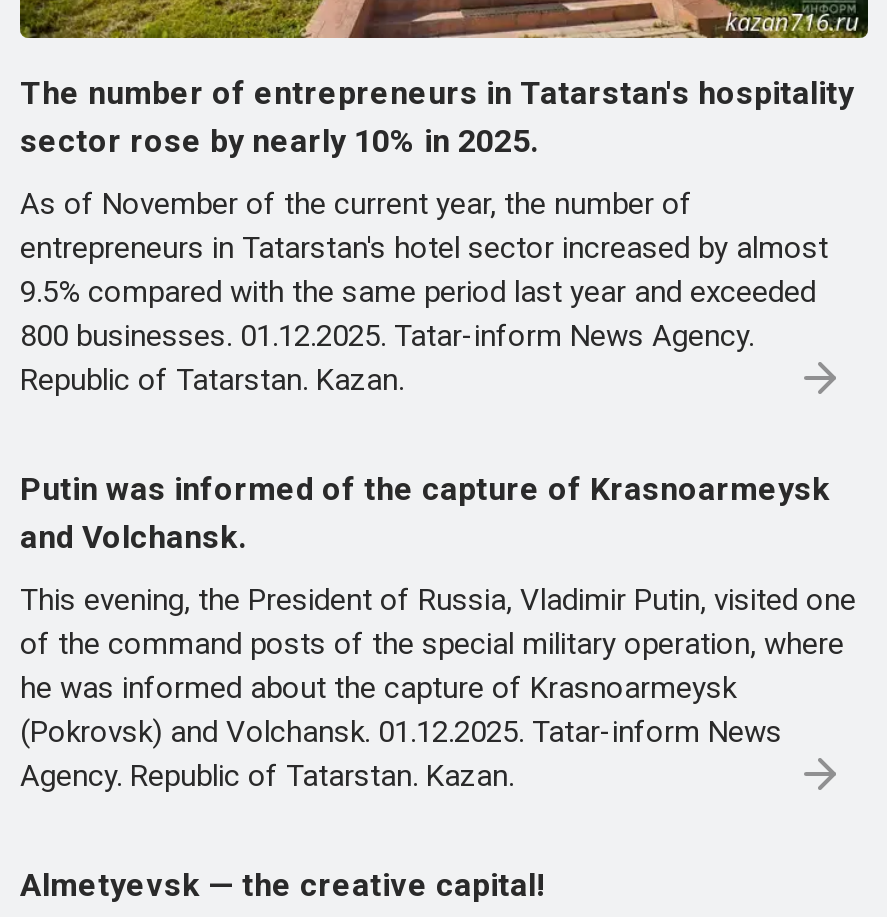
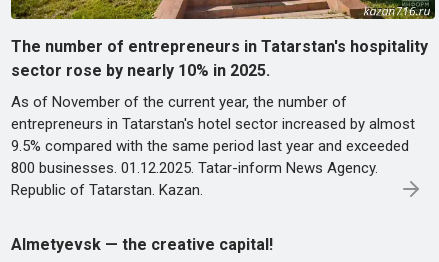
- Putin was informed of the capture of Krasnoarmeysk
- and Volchansk.
- This evening, the President of Russia, Vladimir Putin, visited one
- of the command posts of the special military operation, where
- he was informed about the capture of Krasnoarmeysk
- (Pokrovsk) and Volchansk. 01.12.2025. Tatar-inform News
- Agency. Republic of Tatarstan. Kazan.
